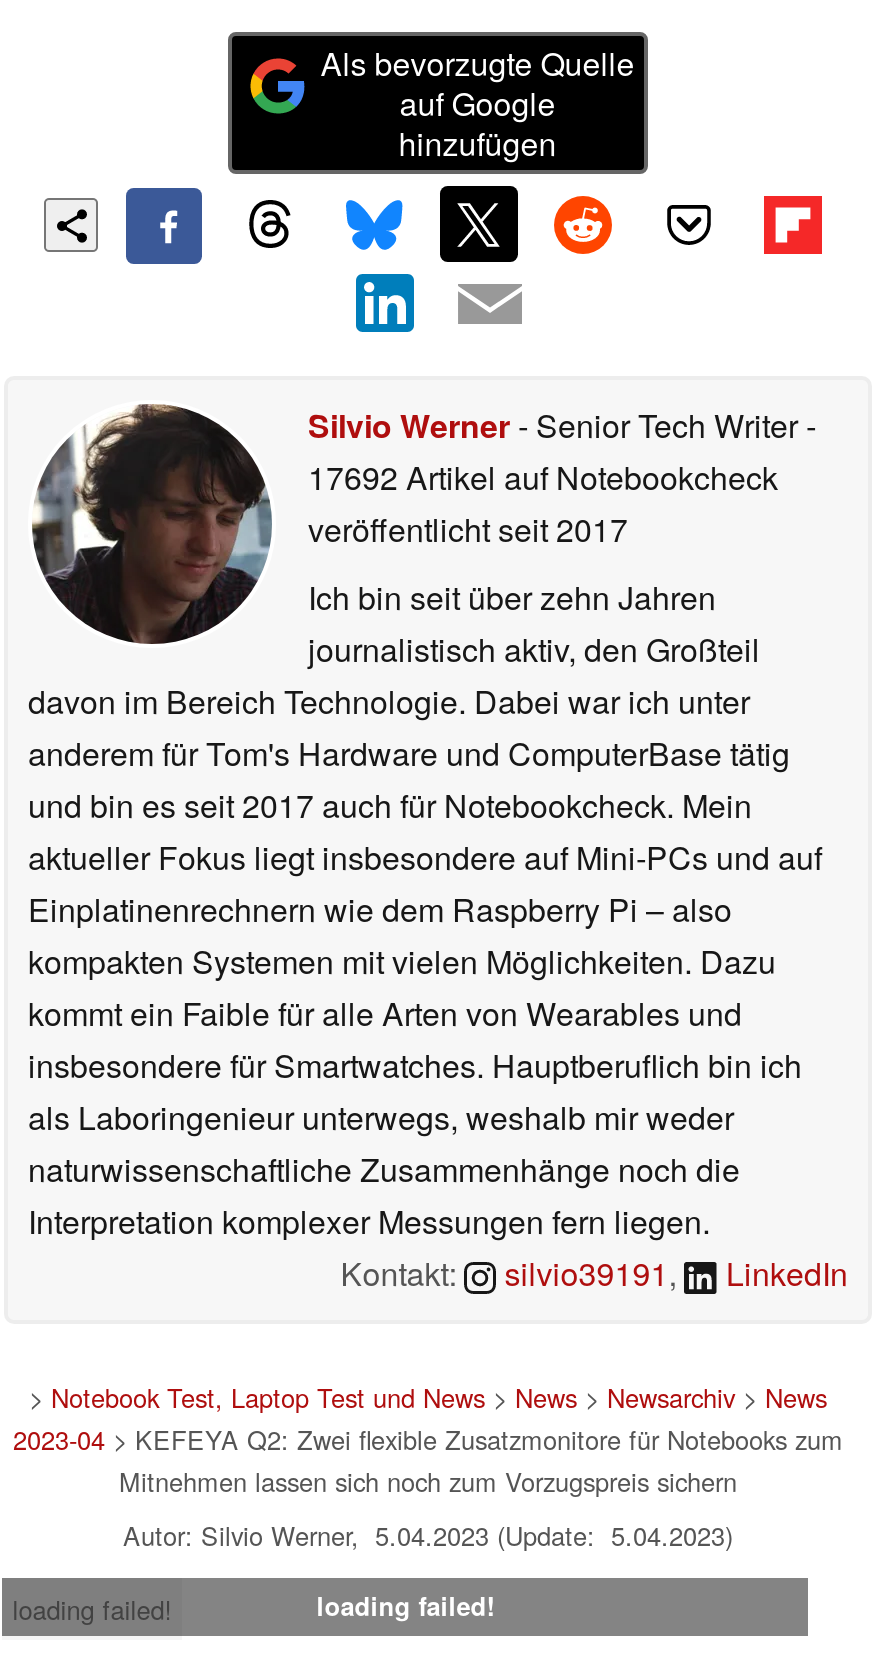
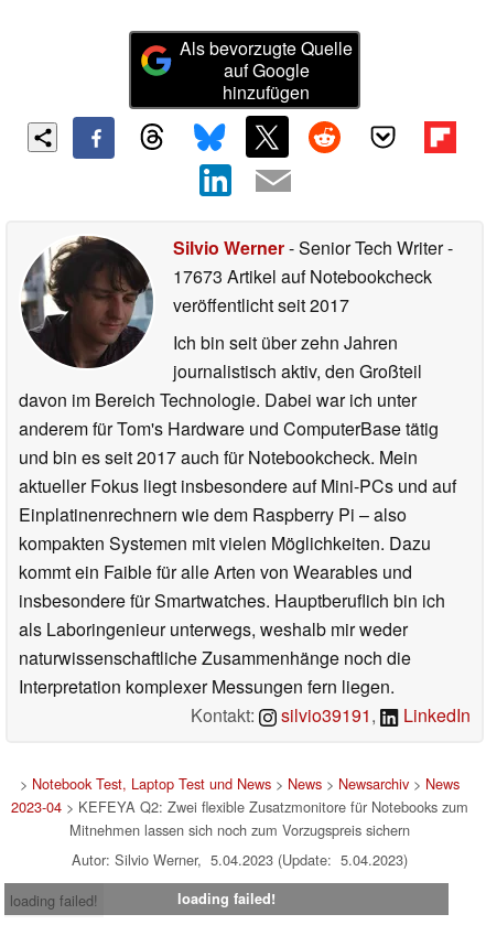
- 17692 Artikel auf Notebookcheck
+ 17673 Artikel auf Notebookcheck
